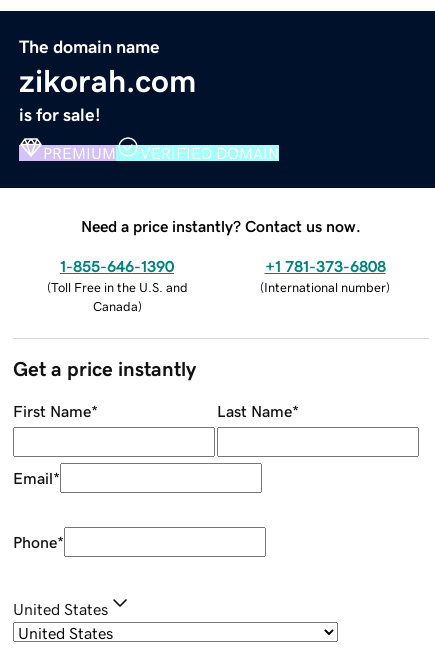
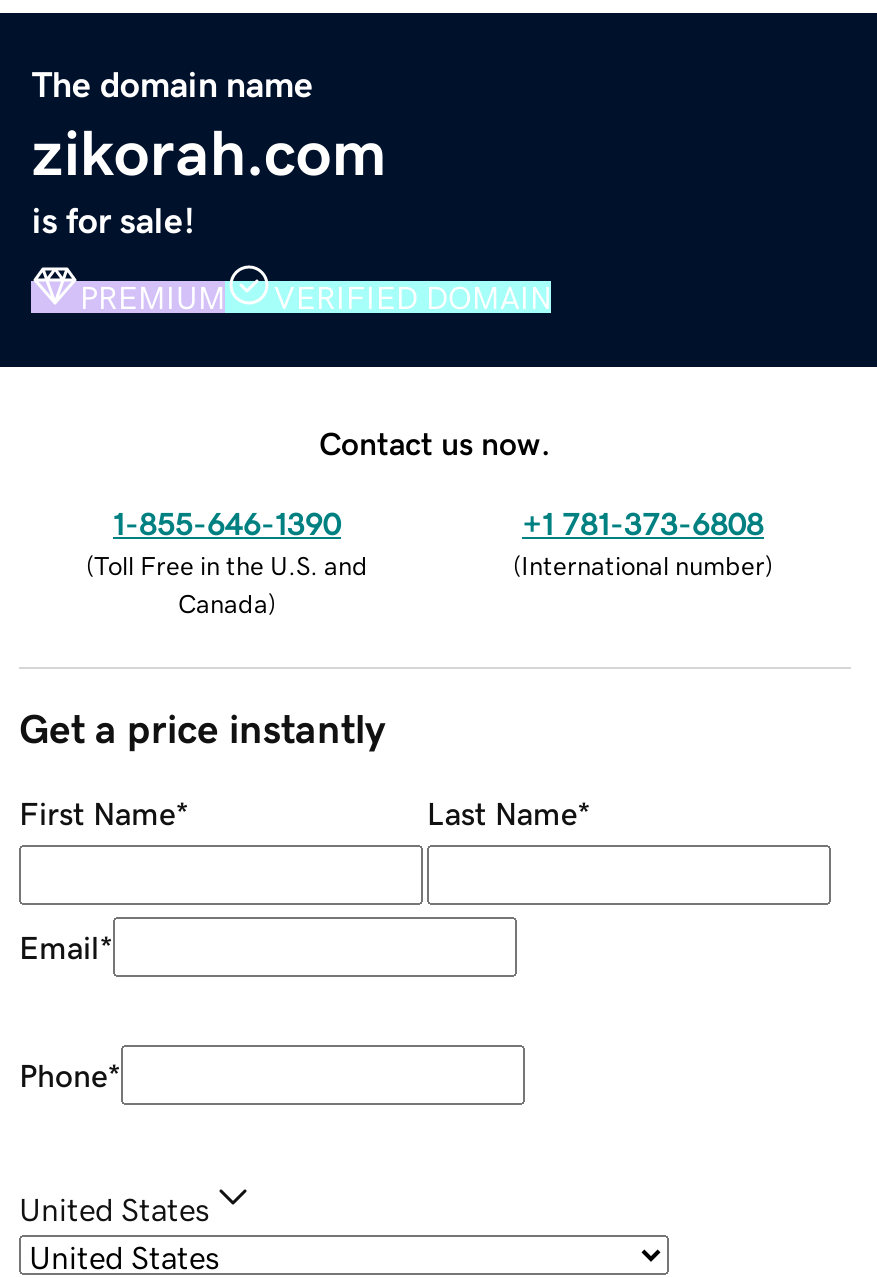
- Need a price instantly? Contact us now.
+ Contact us now.
